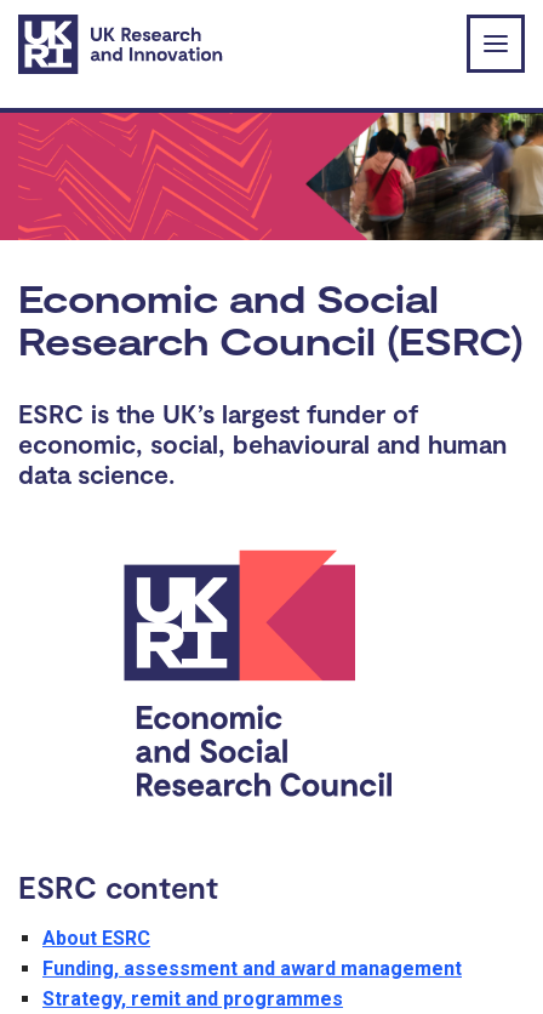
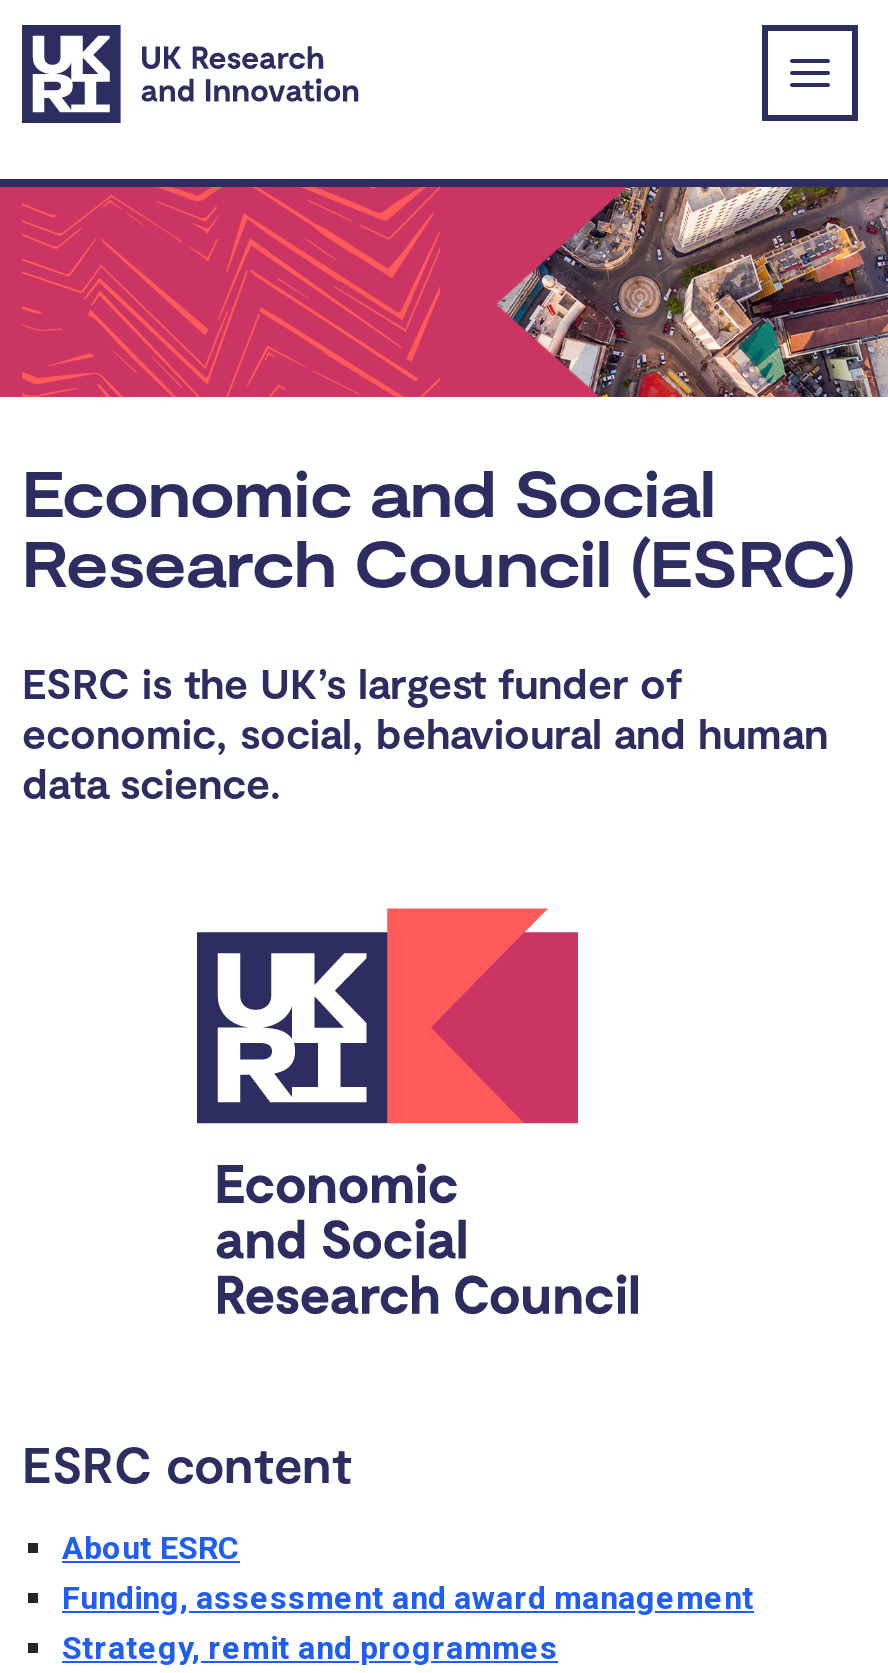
- [image]
+ [image]
